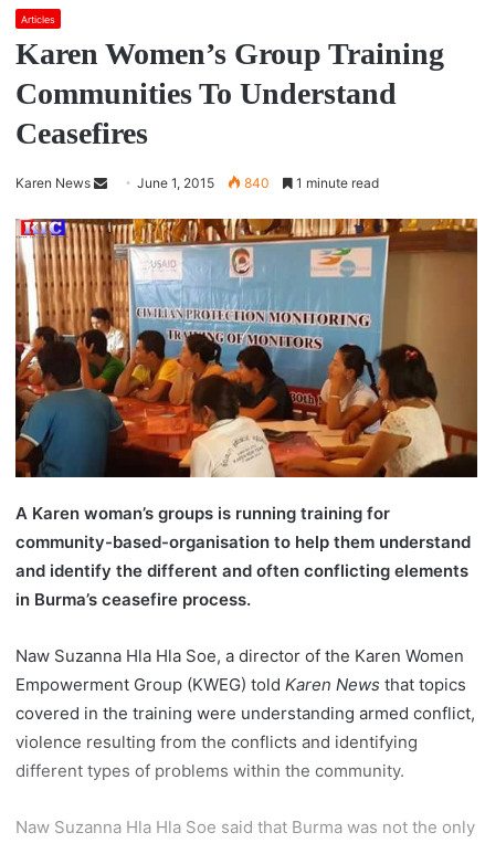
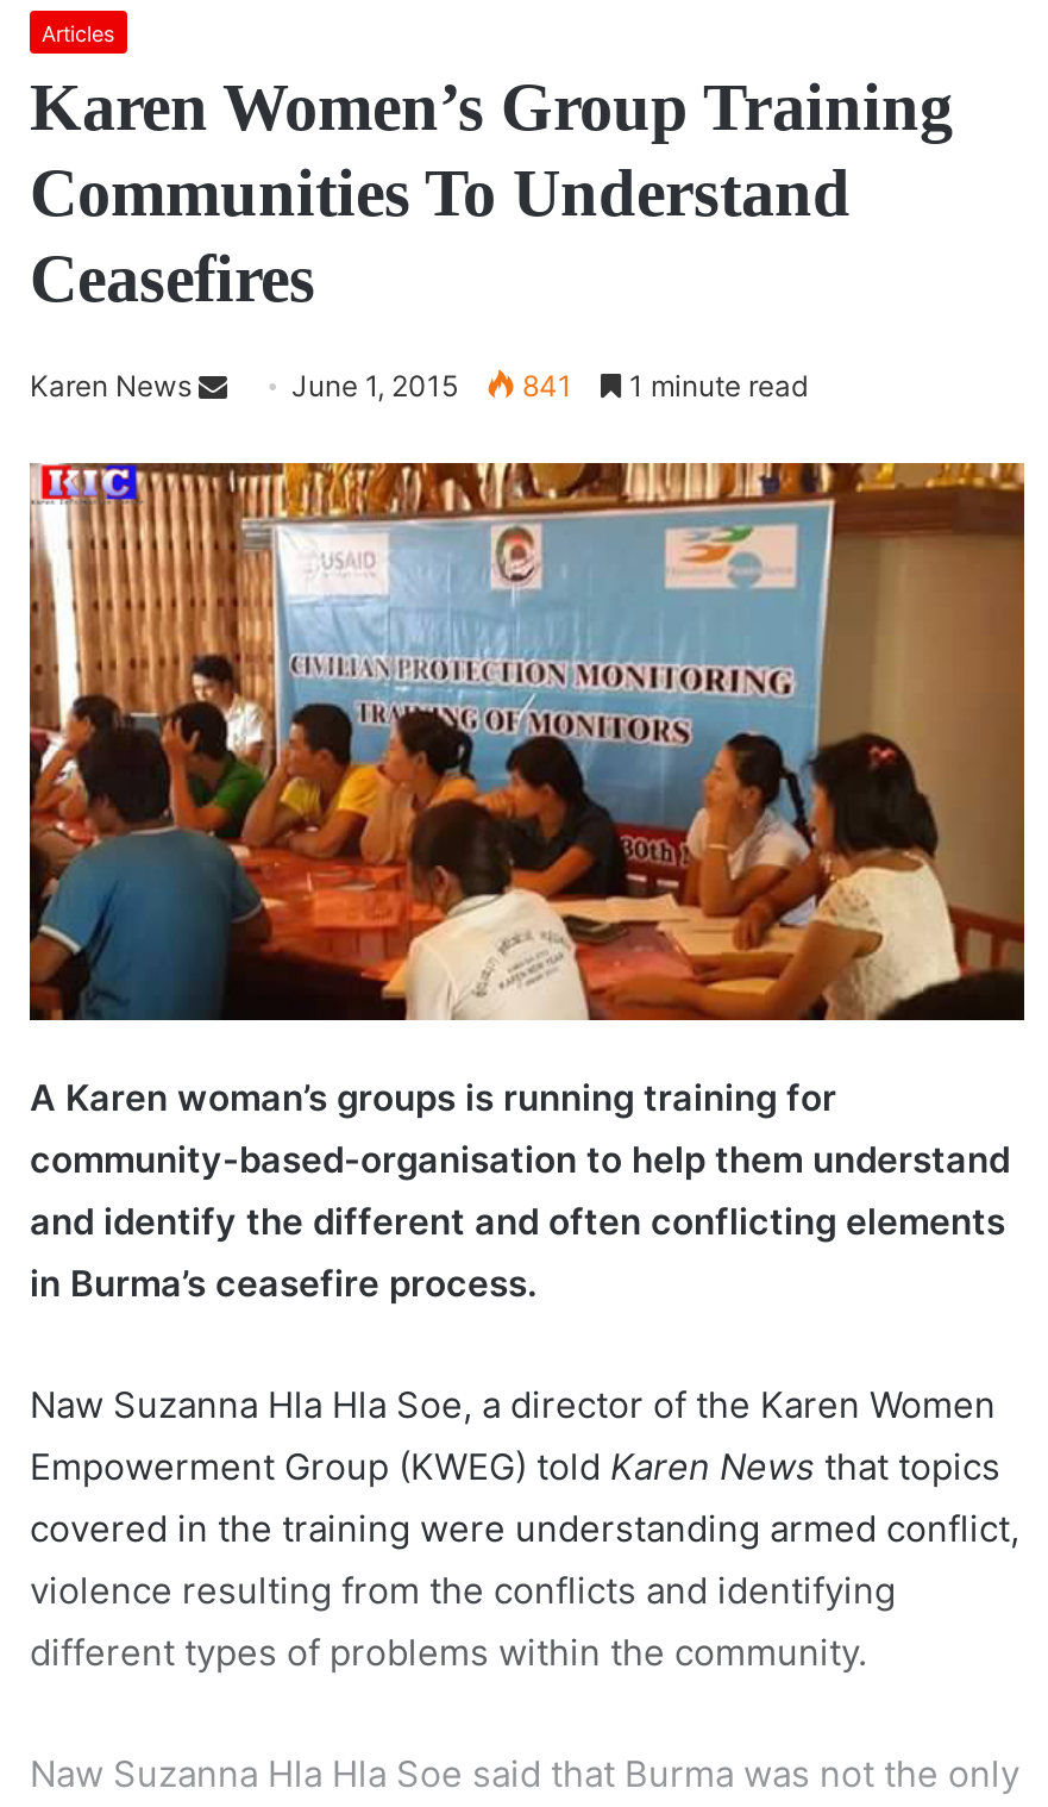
- 840
+ 841
